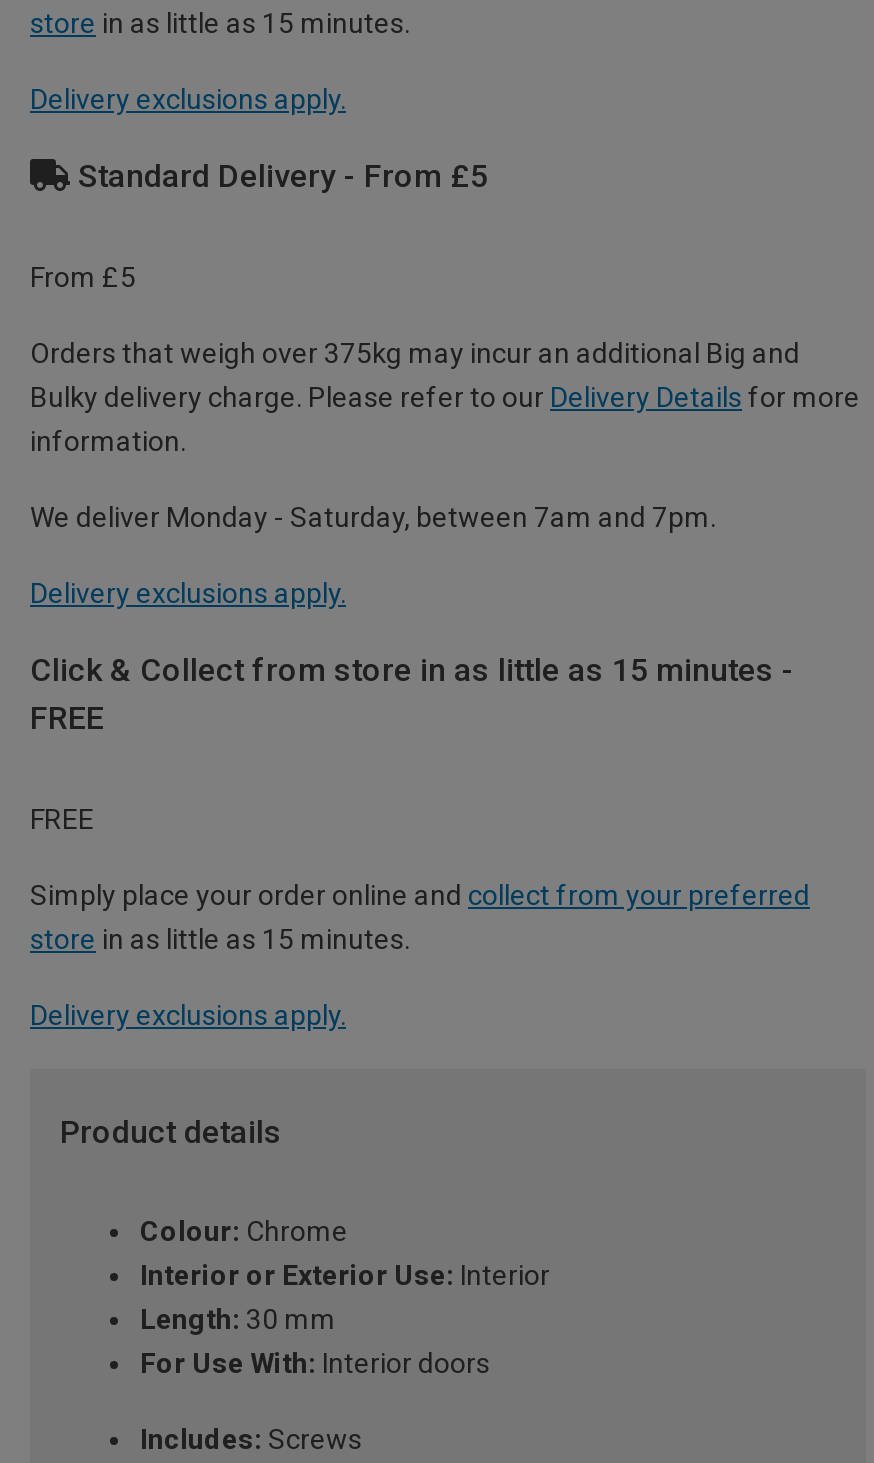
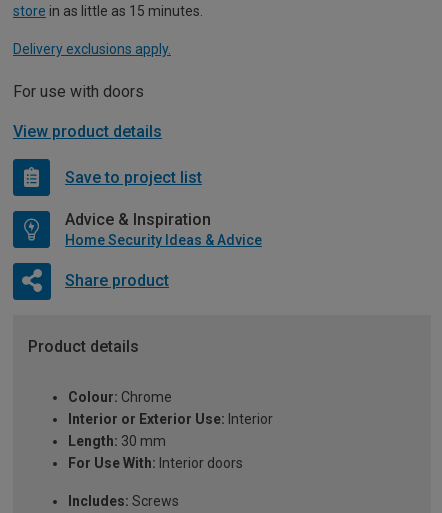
- Standard Delivery - From £5
- From £5
- Orders that weigh over 375kg may incur an additional Big and
- Bulky delivery charge. Please refer to our Delivery Details for more
- information.
- We deliver Monday - Saturday, between 7am and 7pm.
- Delivery exclusions apply.
- Click & Collect from store in as little as 15 minutes -
- FREE
- FREE
- Simply place your order online and collect from your preferred
- store in as little as 15 minutes.
- Delivery exclusions apply.
+ For use with doors
+ View product details
+ Save to project list
+ Advice & Inspiration
+ Home Security Ideas & Advice
+ Share product
